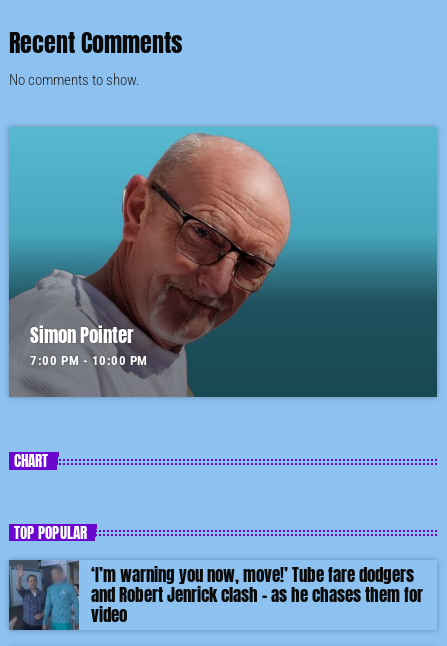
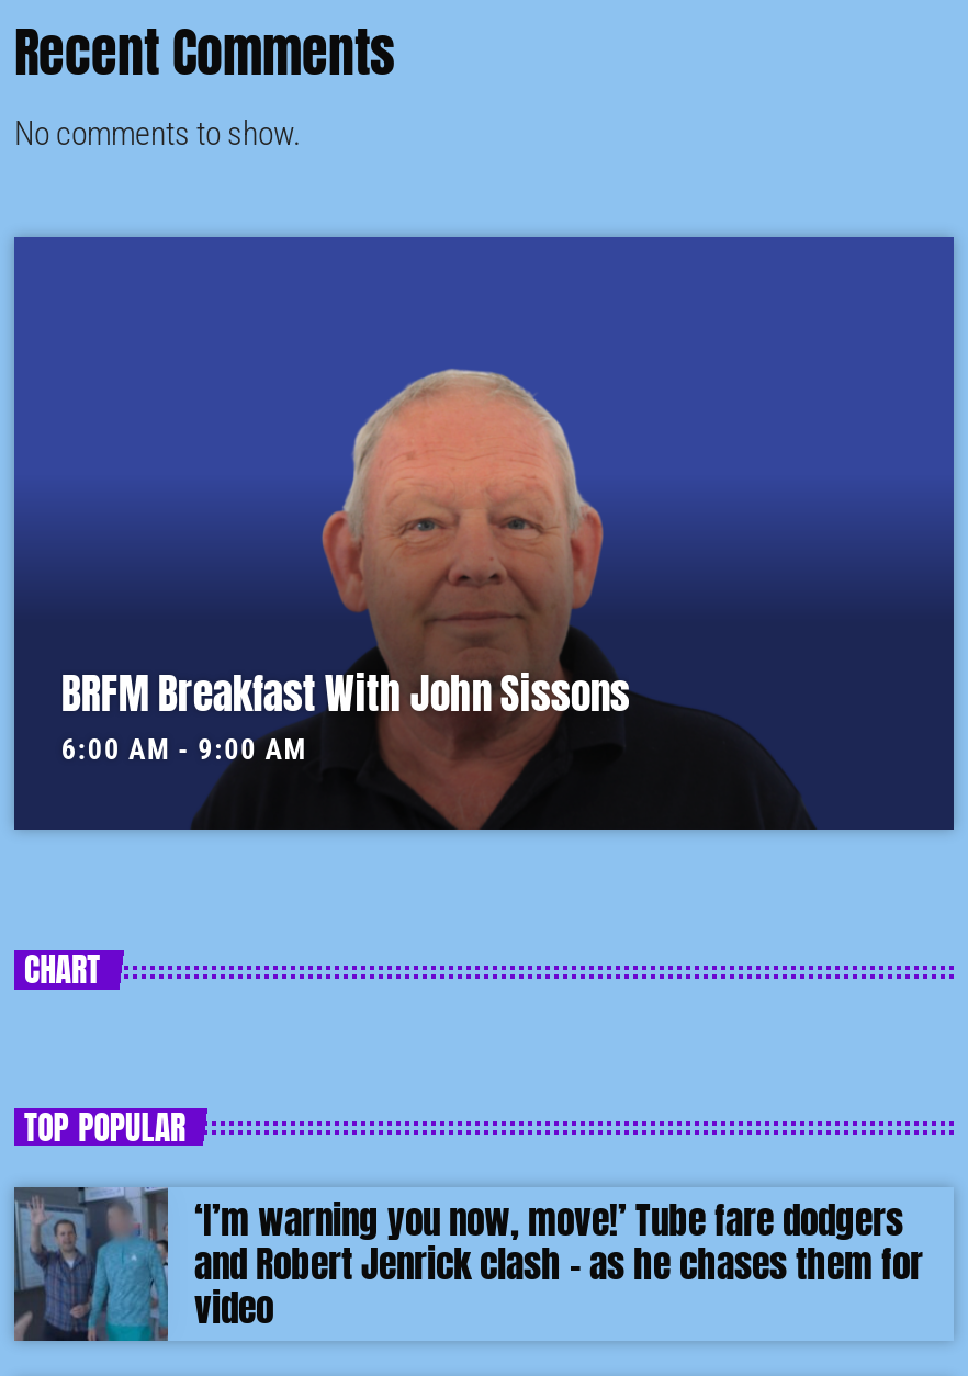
- [image]
- Simon Pointer
- 7:00 PM - 10:00 PM
+ [image]
+ BRFM Breakfast With John Sissons
+ 6:00 AM - 9:00 AM
